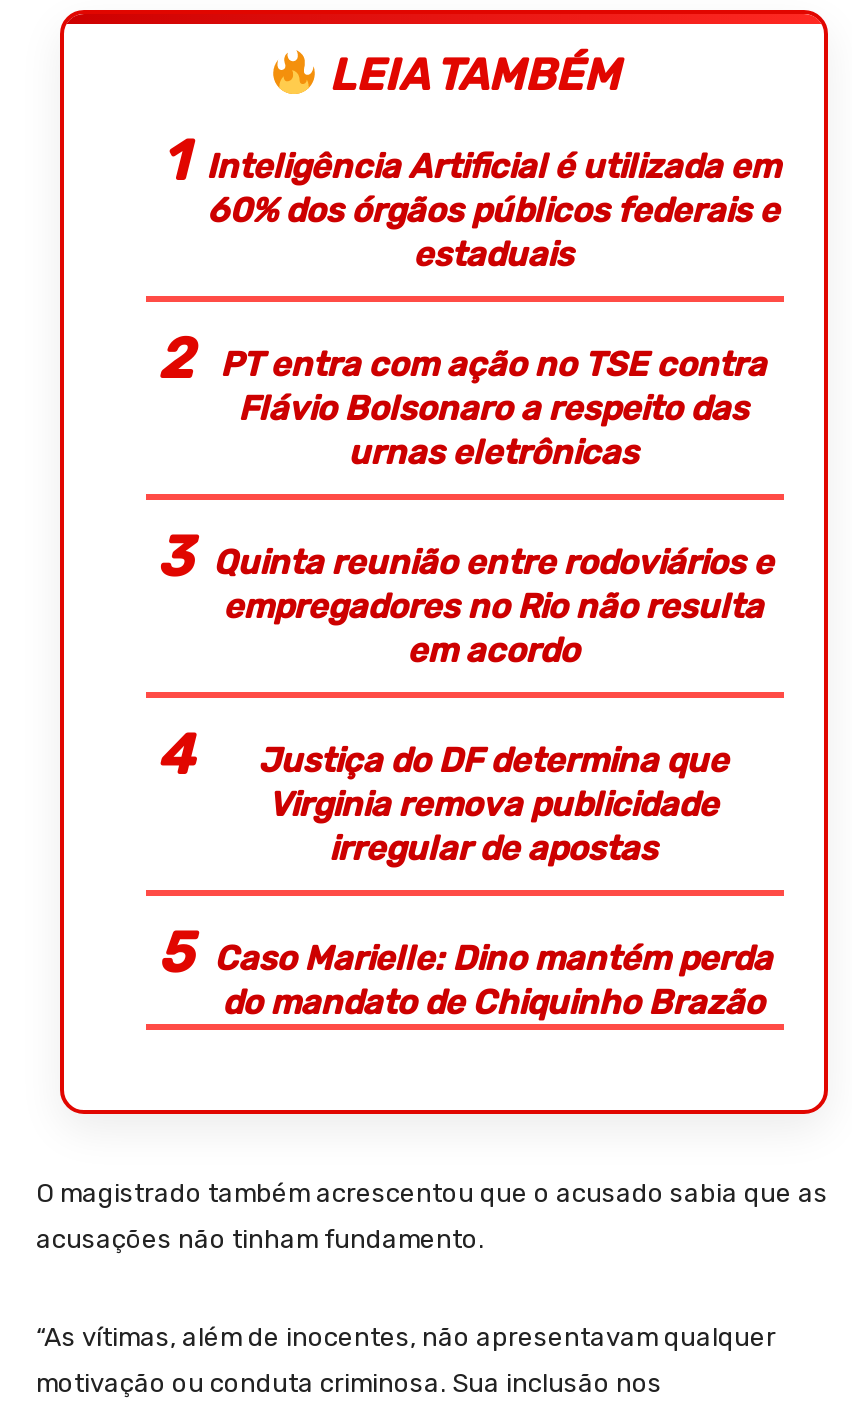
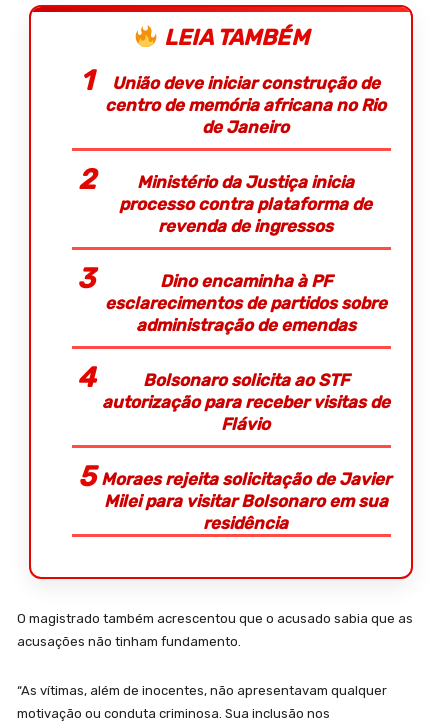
- Inteligência Artificial é utilizada em
- 60% dos órgãos públicos federais e
- estaduais
+ União deve iniciar construção de
+ centro de memória africana no Rio
+ de Janeiro

- PT entra com ação no TSE contra
- Flávio Bolsonaro a respeito das
- urnas eletrônicas
+ Ministério da Justiça inicia
+ processo contra plataforma de
+ revenda de ingressos

- Quinta reunião entre rodoviários e
- empregadores no Rio não resulta
- em acordo
+ Dino encaminha à PF
+ esclarecimentos de partidos sobre
+ administração de emendas

- Justiça do DF determina que
- Virginia remova publicidade
- irregular de apostas
+ Bolsonaro solicita ao STF
+ autorização para receber visitas de
+ Flávio

- Caso Marielle: Dino mantém perda
- do mandato de Chiquinho Brazão
+ Moraes rejeita solicitação de Javier
+ Milei para visitar Bolsonaro em sua
+ residência
